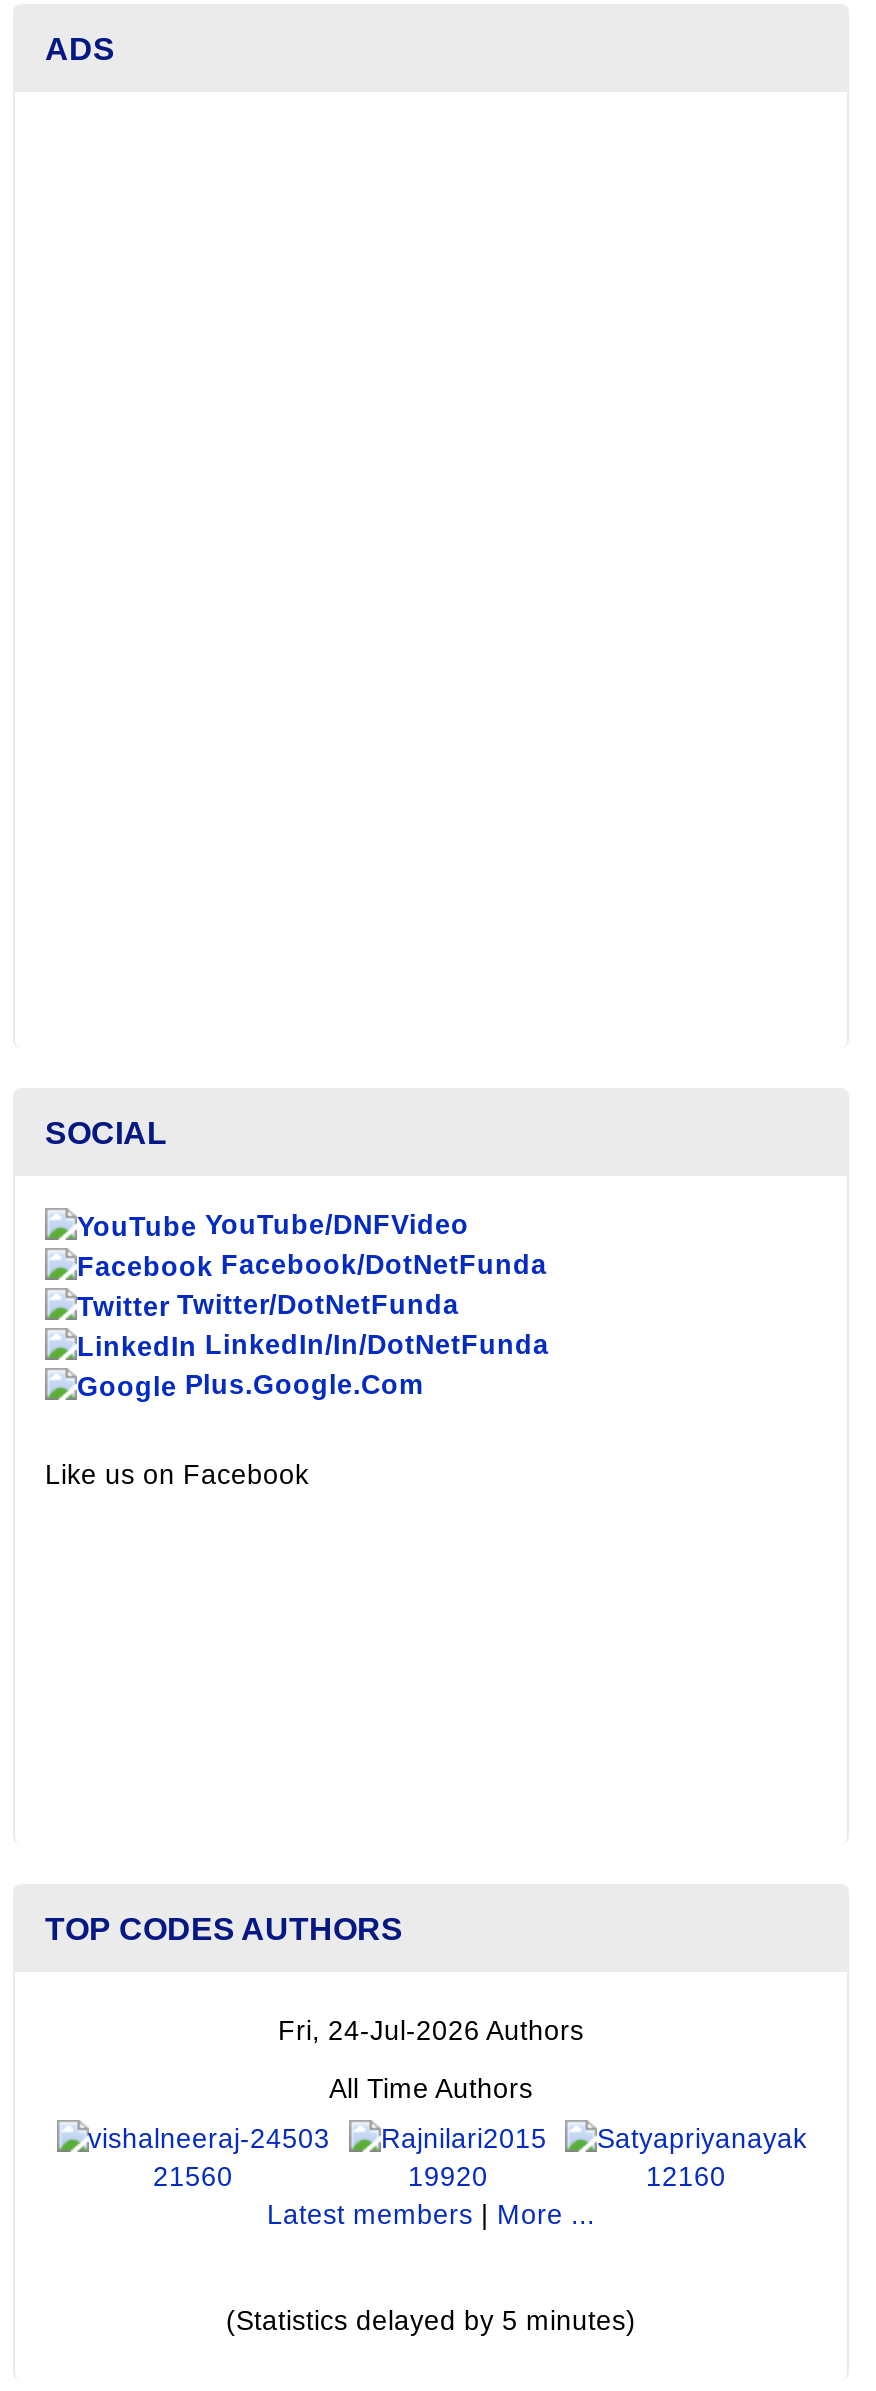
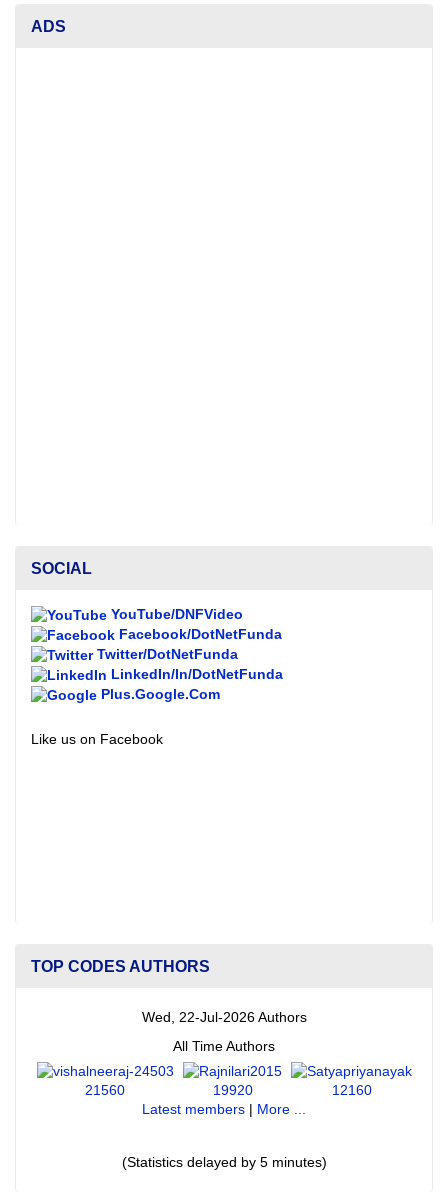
- Fri, 24-Jul-2026 Authors
+ Wed, 22-Jul-2026 Authors
